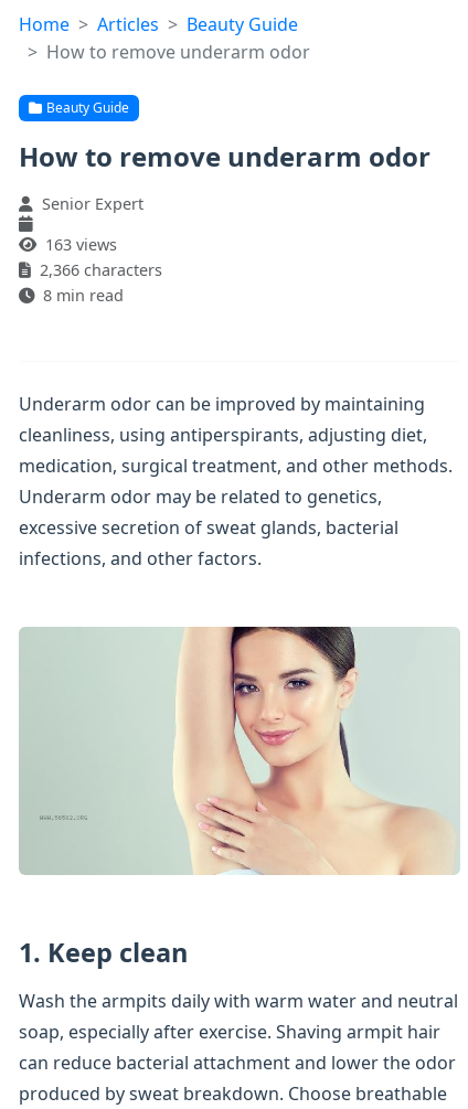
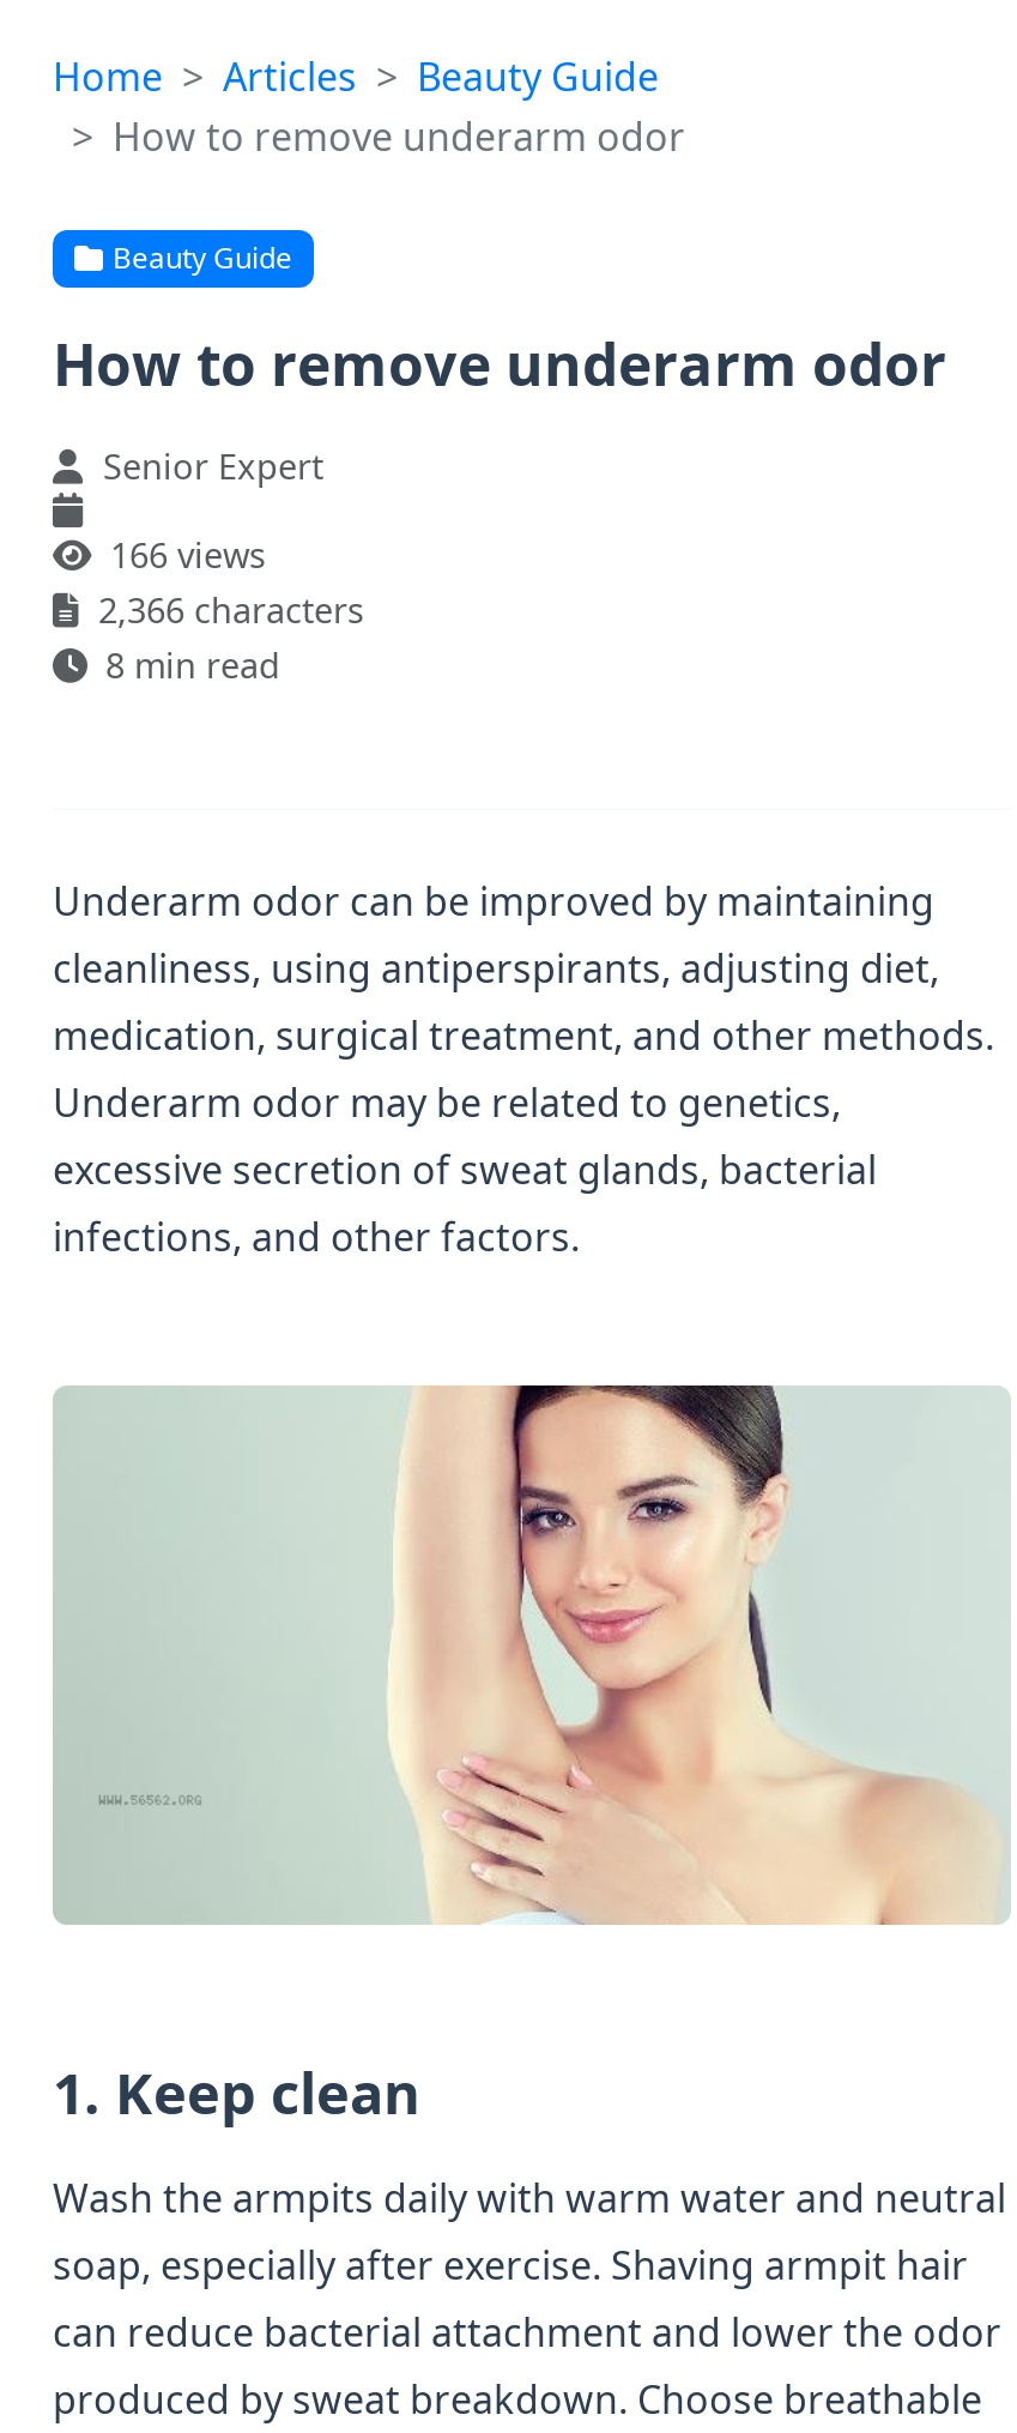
- 163 views
+ 166 views
